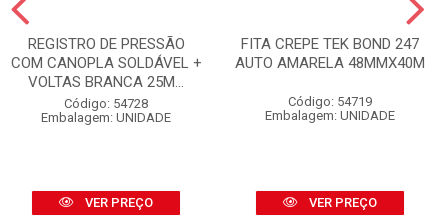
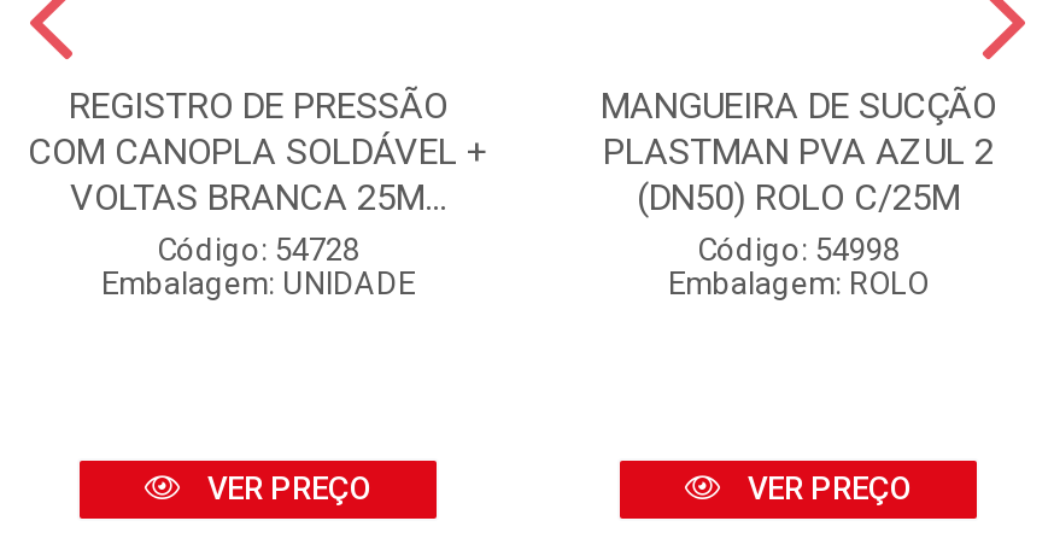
- FITA CREPE TEK BOND 247
- AUTO AMARELA 48MMX40M
- Código: 54719
- Embalagem: UNIDADE
+ MANGUEIRA DE SUCÇÃO
+ PLASTMAN PVA AZUL 2
+ (DN50) ROLO C/25M
+ Código: 54998
+ Embalagem: ROLO
